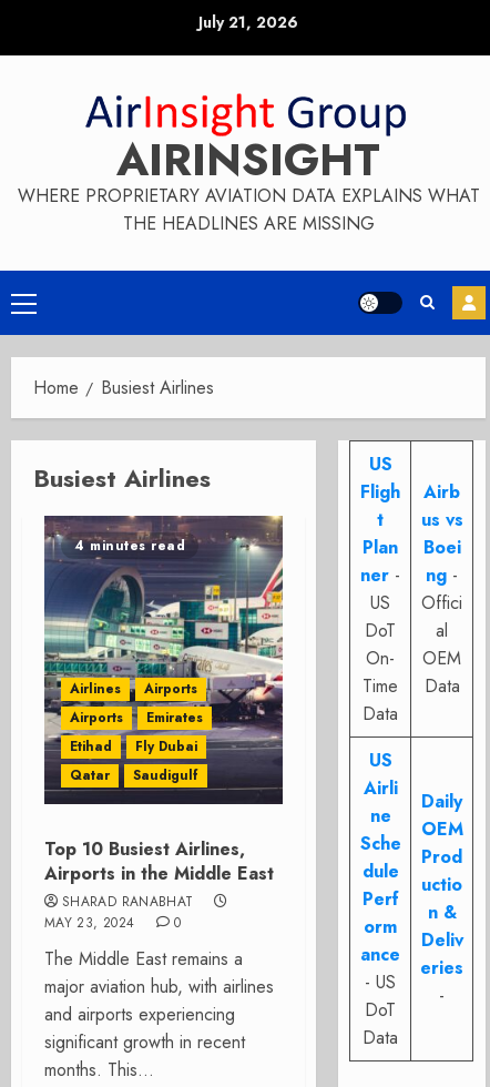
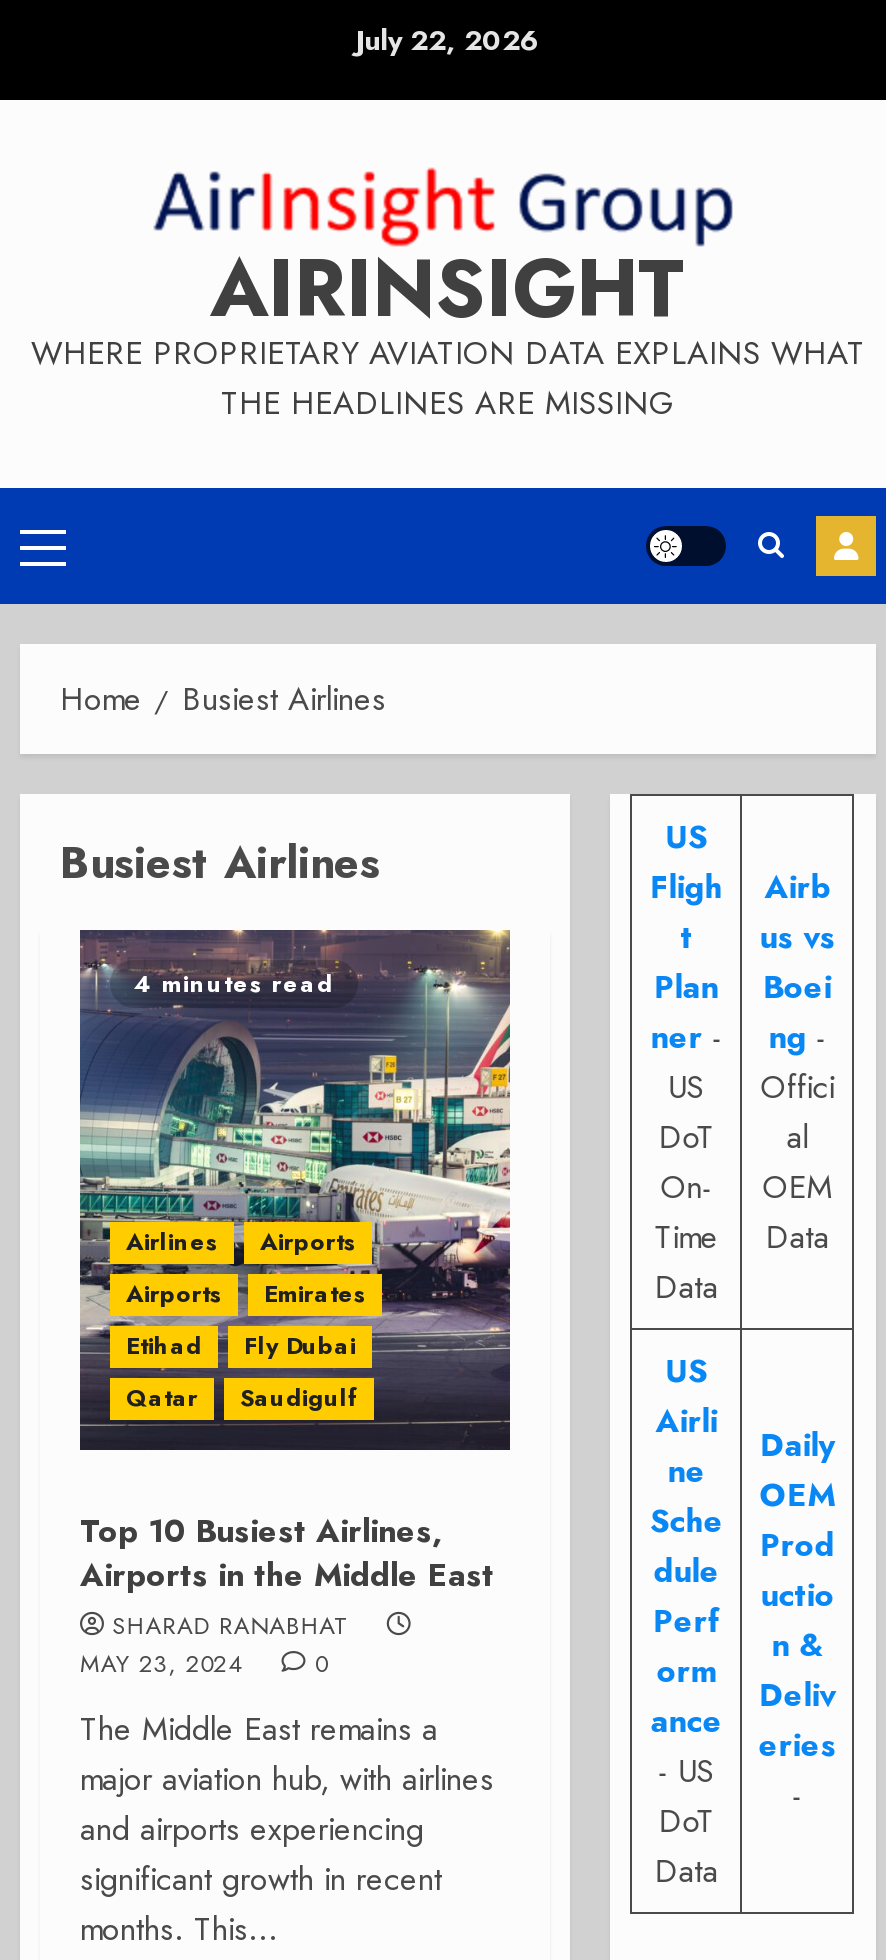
- July 21, 2026
+ July 22, 2026
